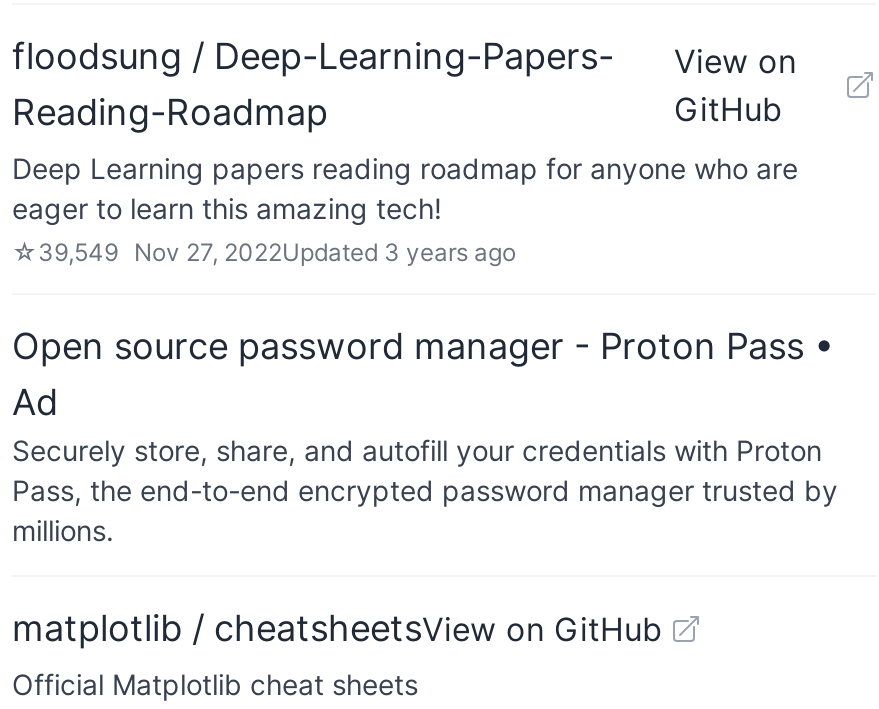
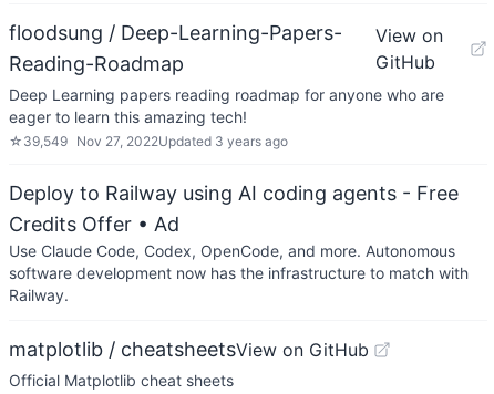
- Open source password manager - Proton Pass •
- Ad
- Securely store, share, and autofill your credentials with Proton
- Pass, the end-to-end encrypted password manager trusted by
- millions.
+ Deploy to Railway using AI coding agents - Free
+ Credits Offer • Ad
+ Use Claude Code, Codex, OpenCode, and more. Autonomous
+ software development now has the infrastructure to match with
+ Railway.
